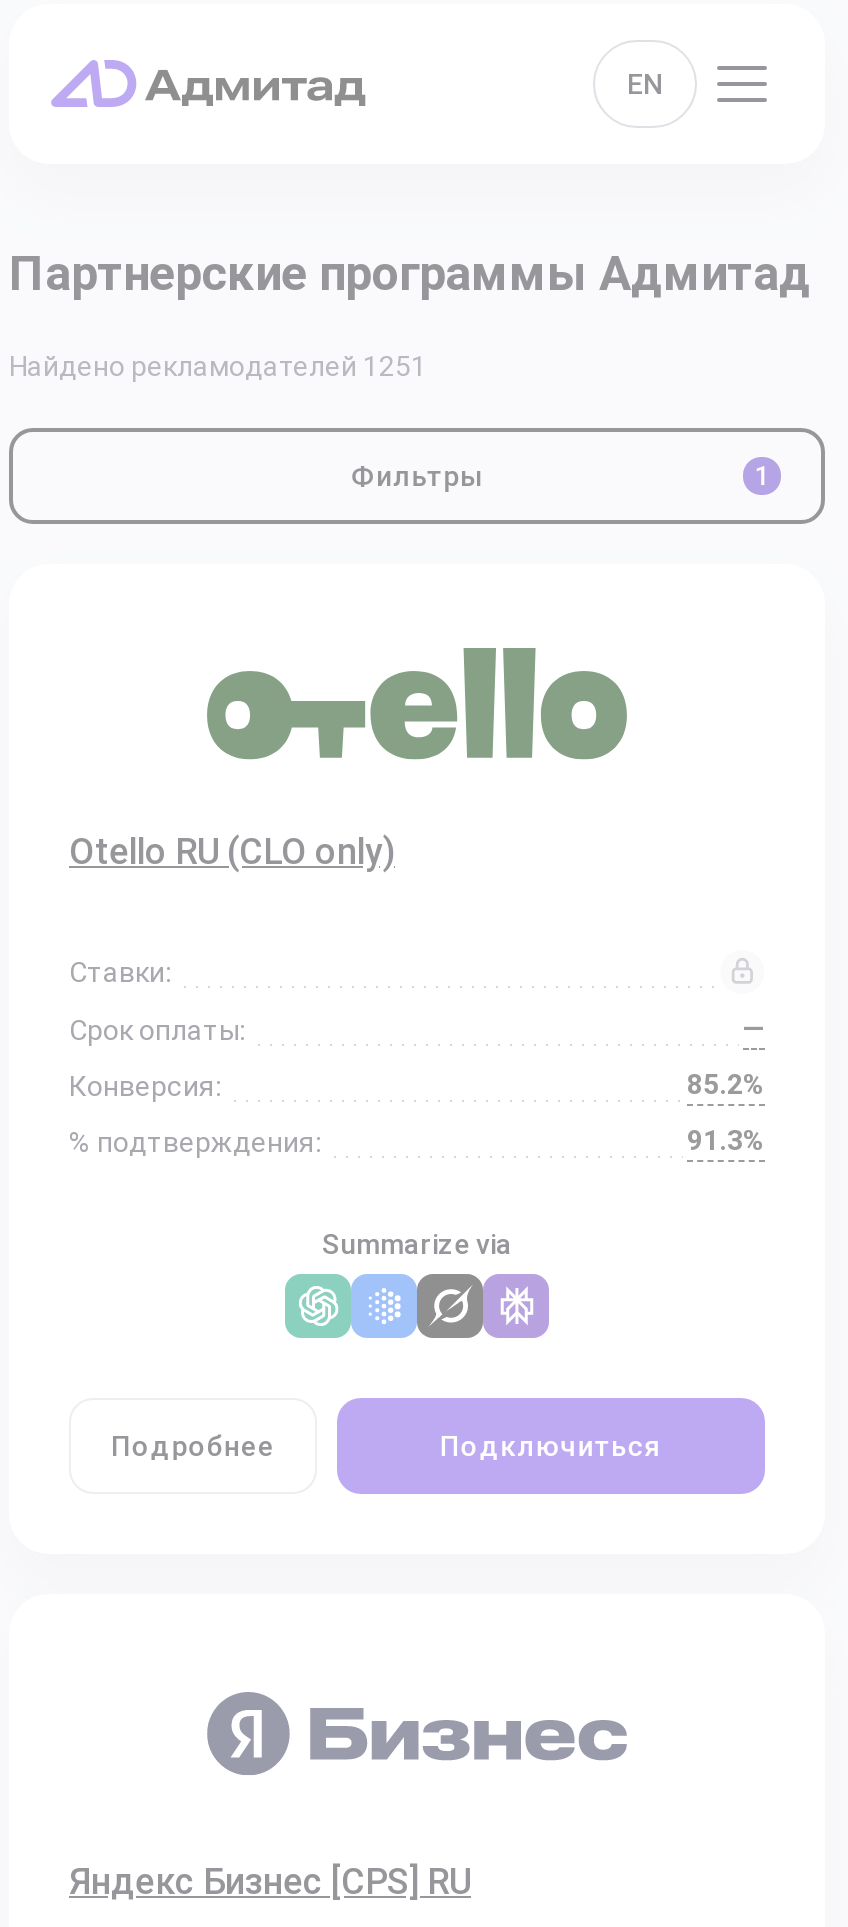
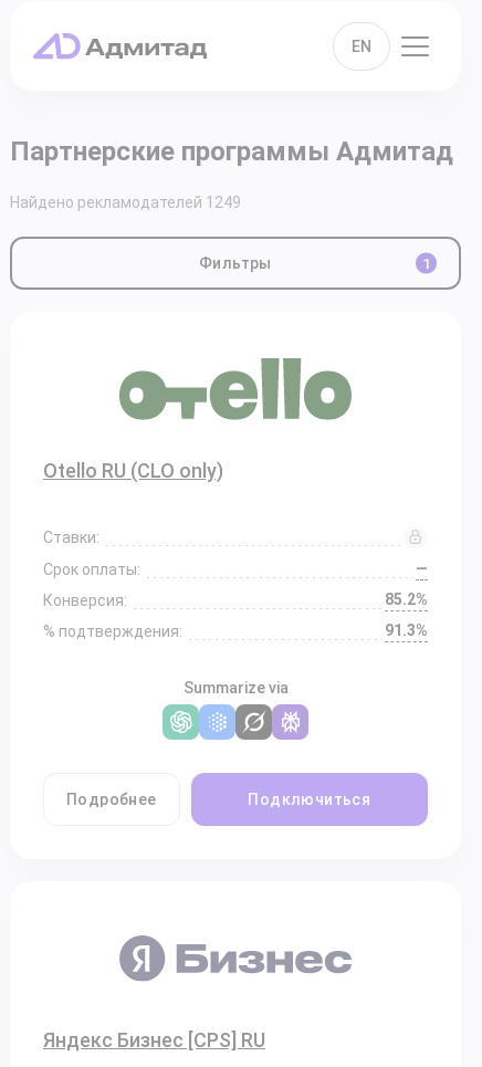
- Найдено рекламодателей 1251
+ Найдено рекламодателей 1249
